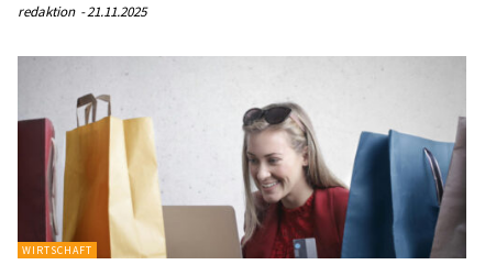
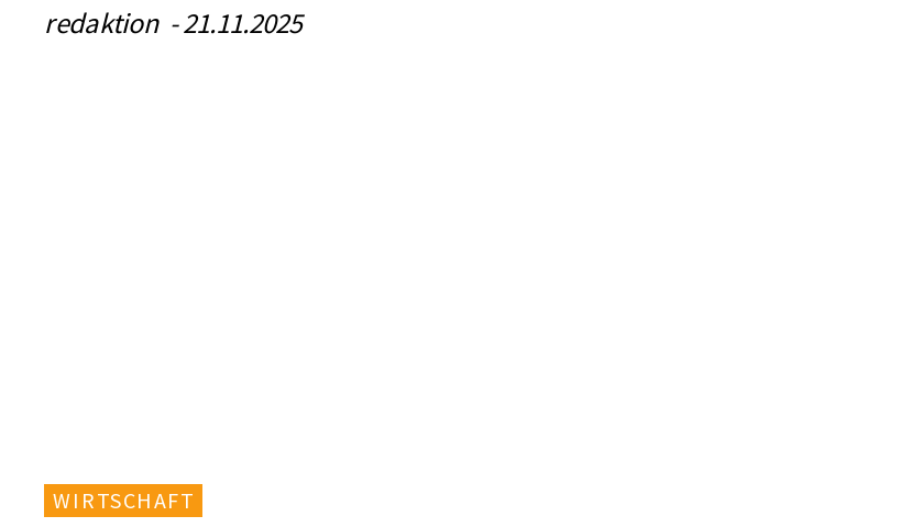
- [image]
